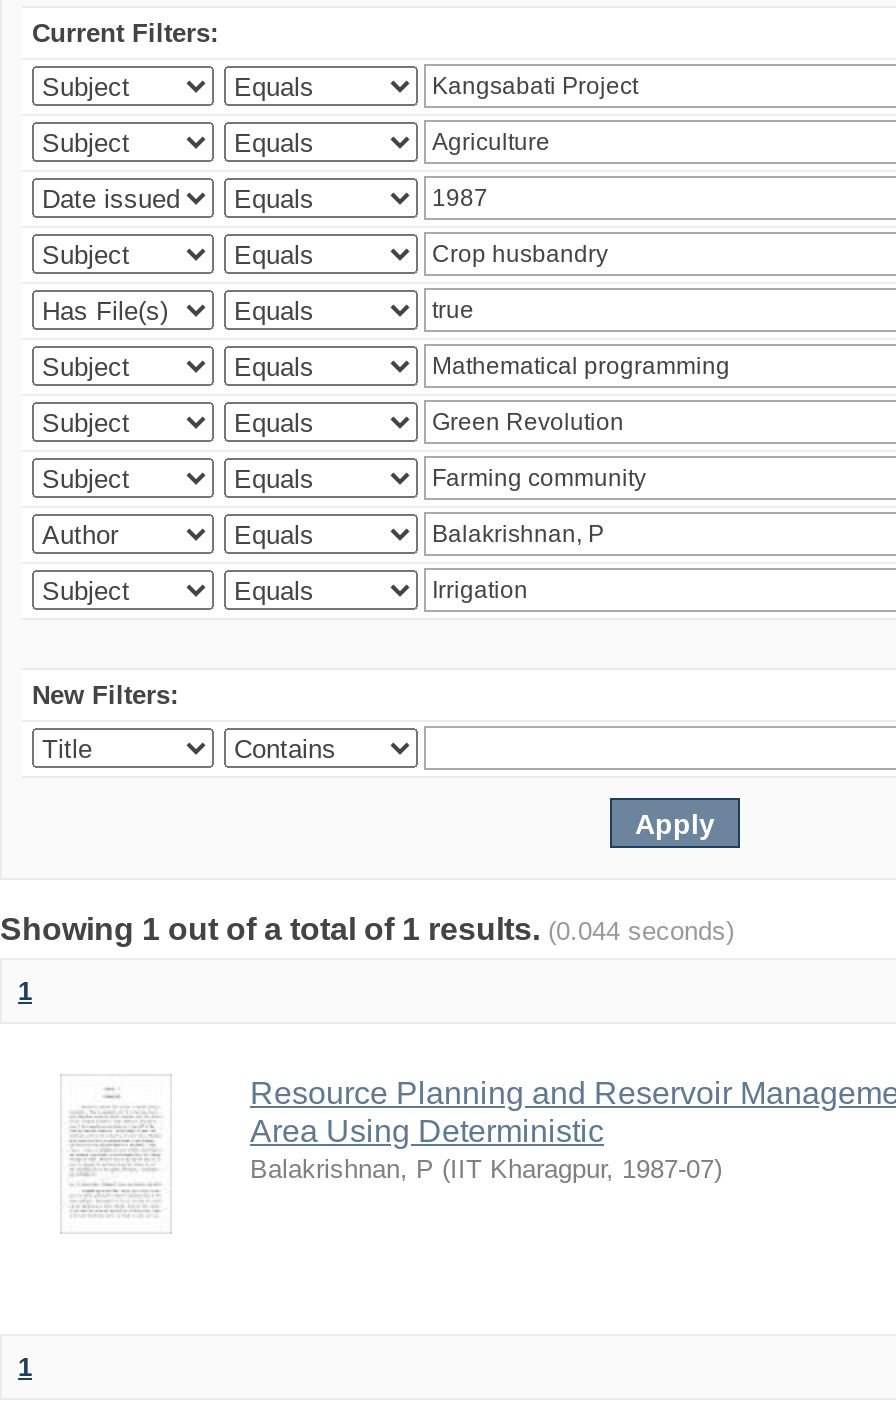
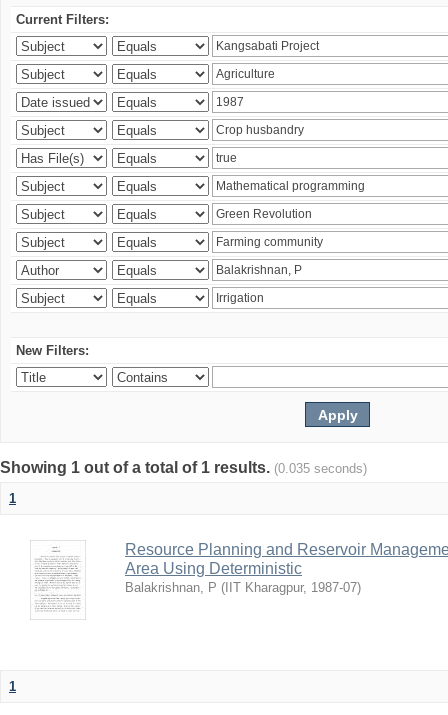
- Showing 1 out of a total of 1 results. (0.044 seconds)
+ Showing 1 out of a total of 1 results. (0.035 seconds)
